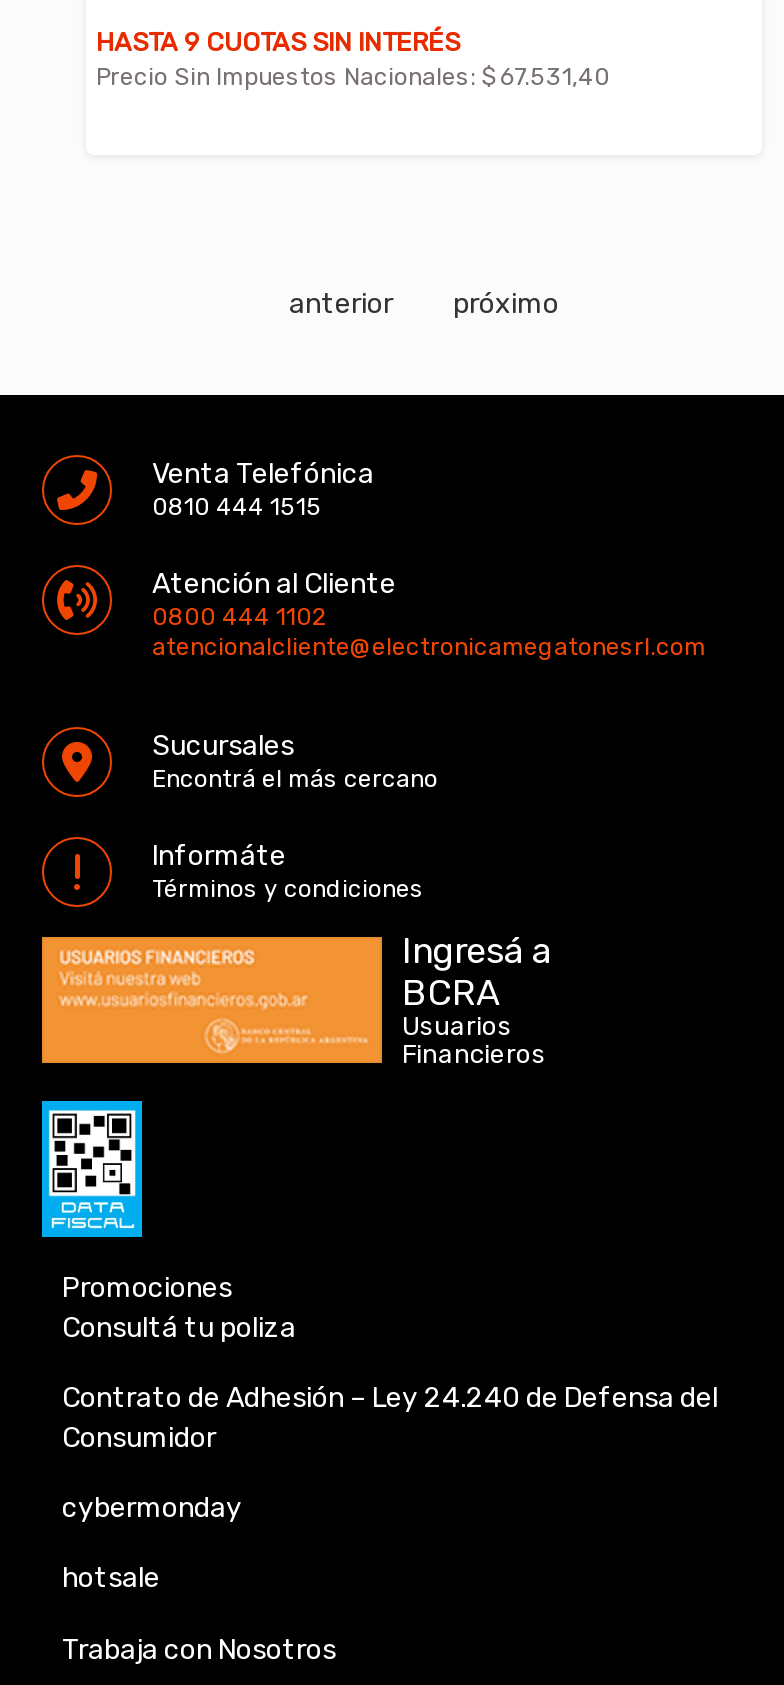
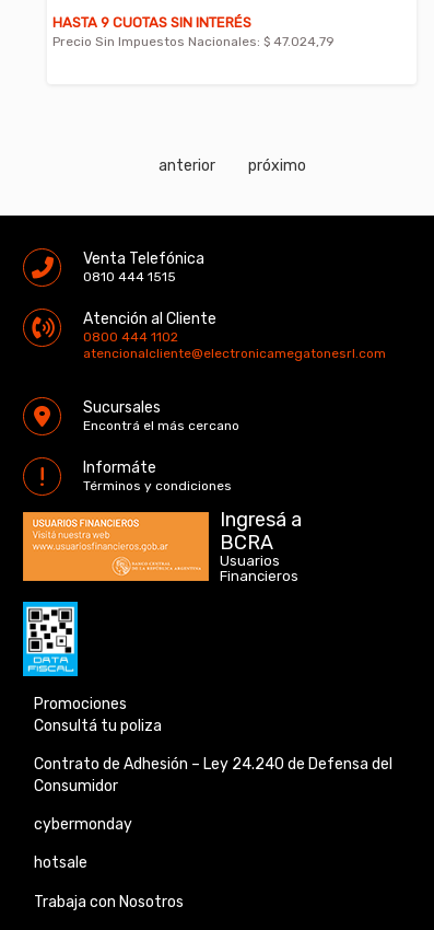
- Precio Sin Impuestos Nacionales: $ 67.531,40
+ Precio Sin Impuestos Nacionales: $ 47.024,79
